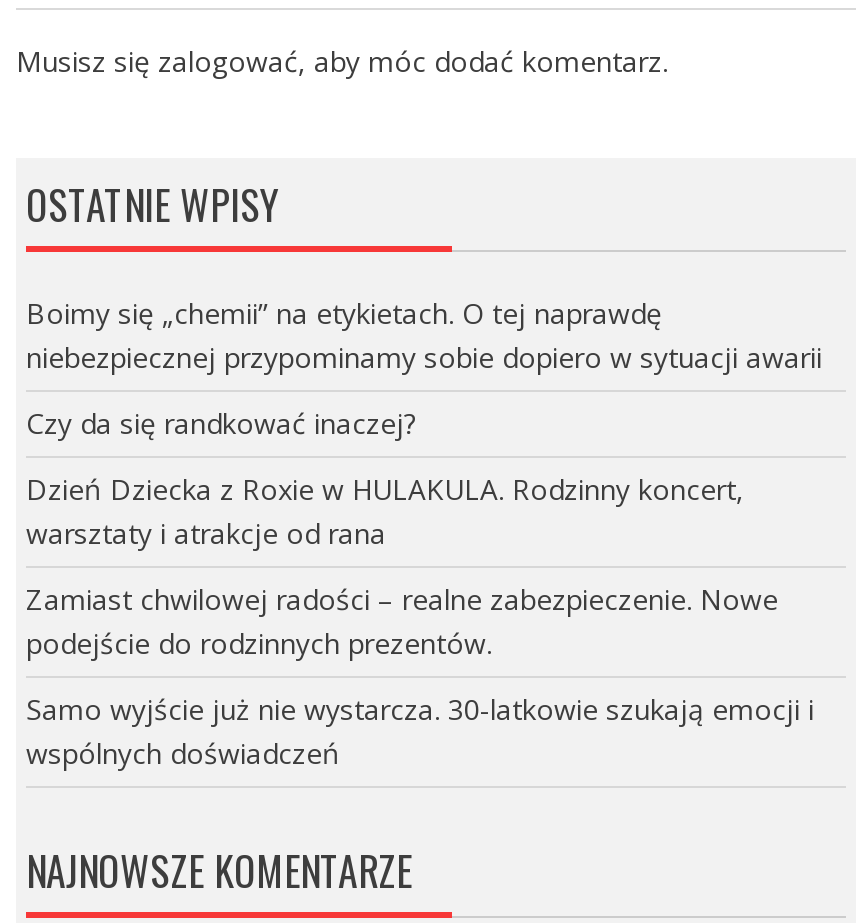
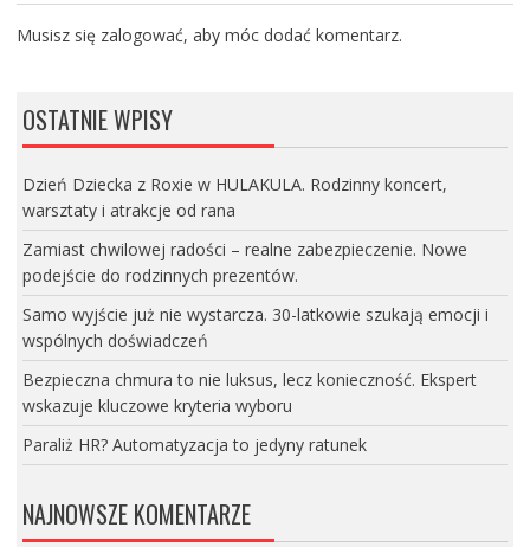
- Boimy się „chemii” na etykietach. O tej naprawdę
- niebezpiecznej przypominamy sobie dopiero w sytuacji awarii
- Czy da się randkować inaczej?

moved up: Dzień Dziecka z Roxie w HULAKULA. Rodzinny koncert, | warsztaty i atrakcje od rana | Zamiast chwilowej radości – realne zabezpieczenie. Nowe | podejście do rodzinnych prezentów. | Samo wyjście już nie wystarcza. 30-latkowie szukają emocji i | wspólnych doświadczeń

+ Bezpieczna chmura to nie luksus, lecz konieczność. Ekspert
+ wskazuje kluczowe kryteria wyboru
+ Paraliż HR? Automatyzacja to jedyny ratunek
